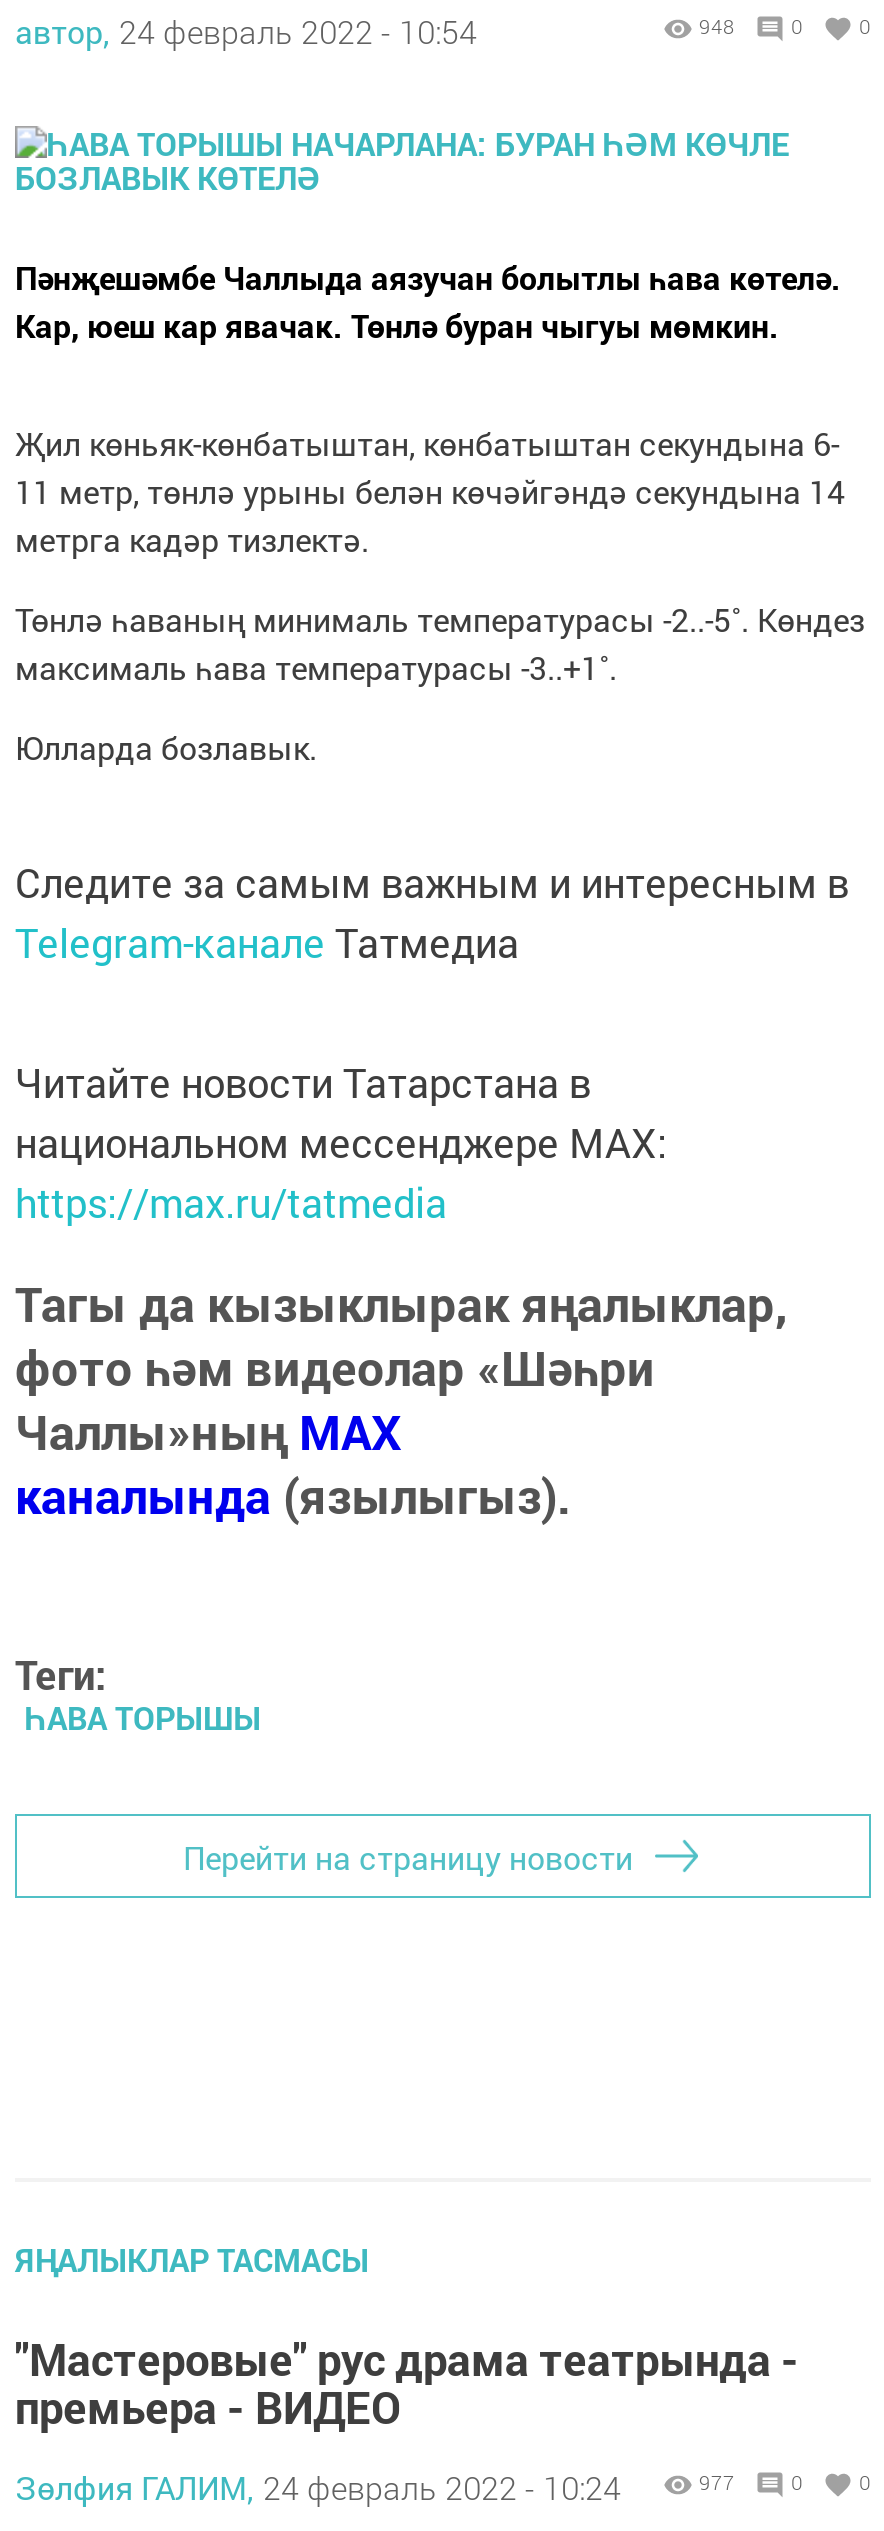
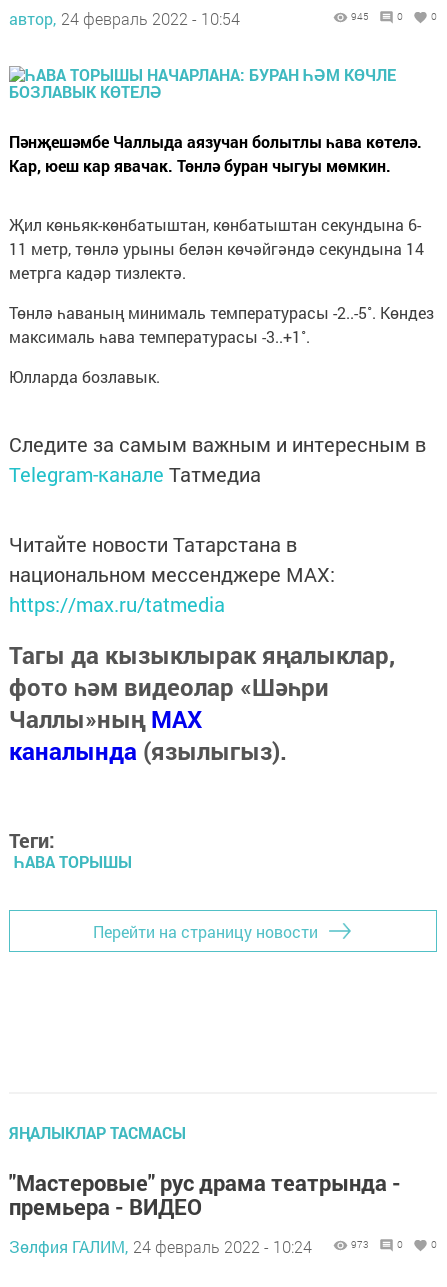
- 948
+ 945

- 977
+ 973
